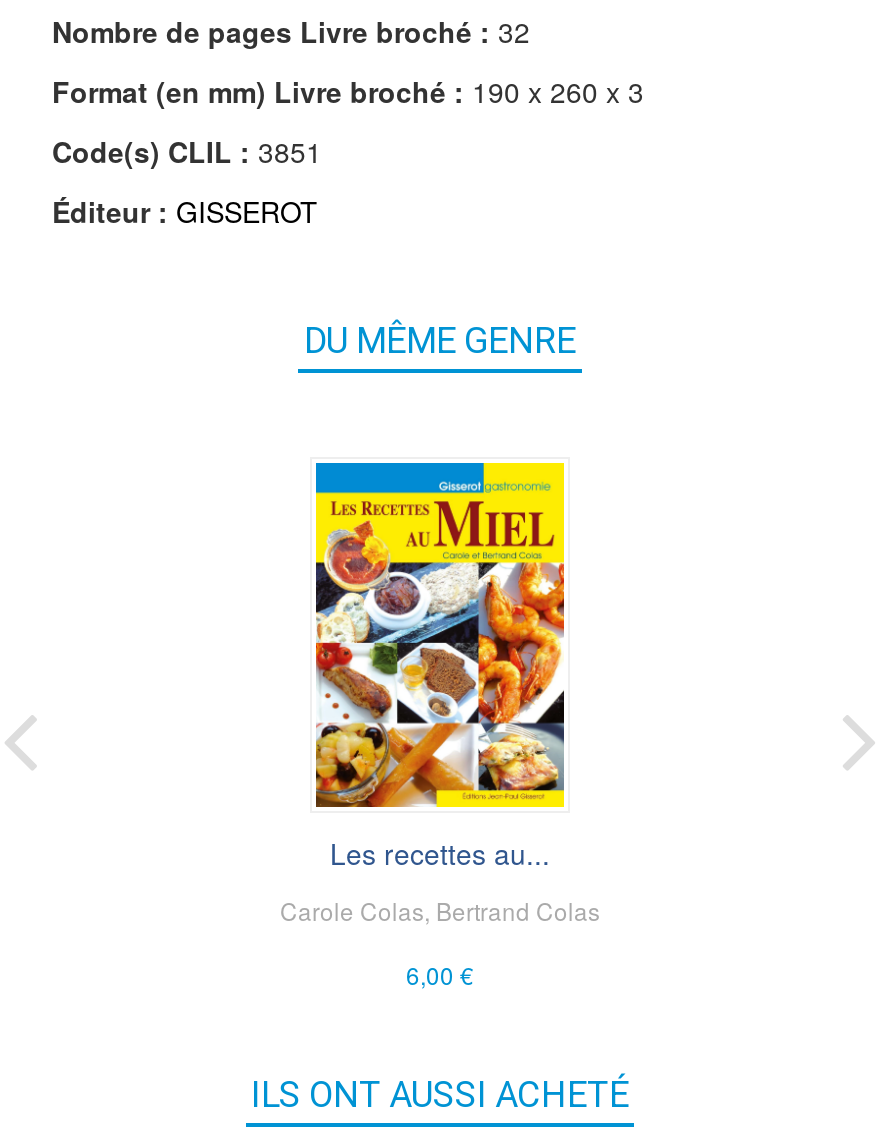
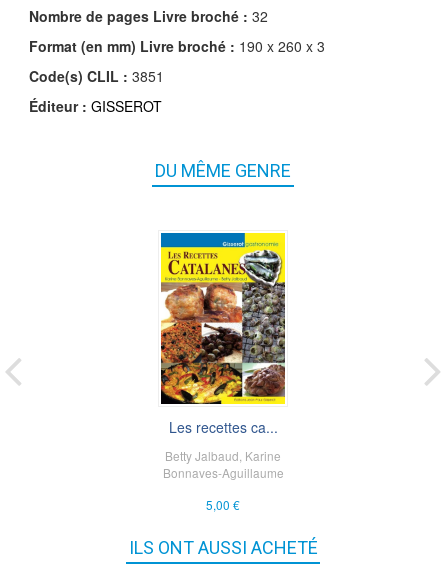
- [image]
- Les recettes au...
+ [image]
+ Les recettes ca...

- Carole Colas, Bertrand Colas
+ Betty Jalbaud, Karine
+ Bonnaves-Aguillaume

- 6,00 €
+ 5,00 €
